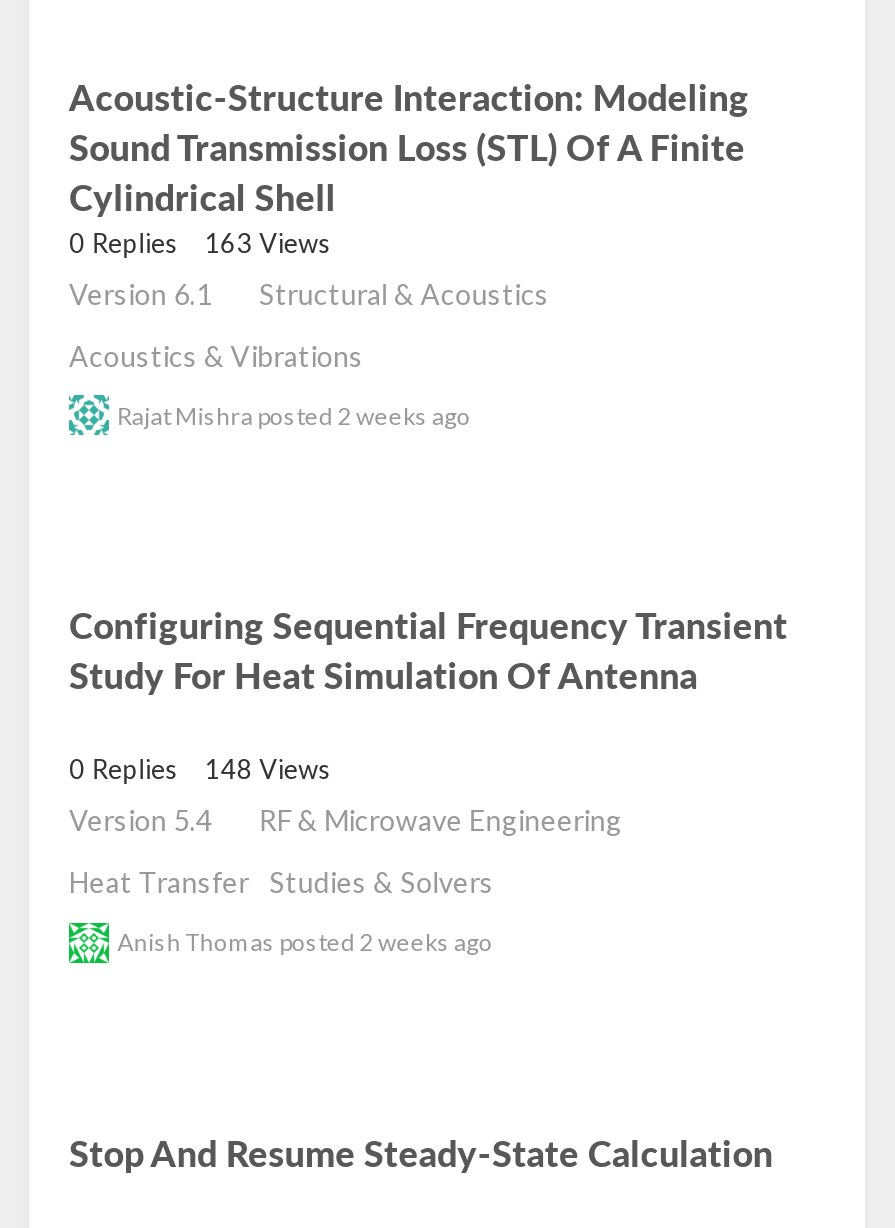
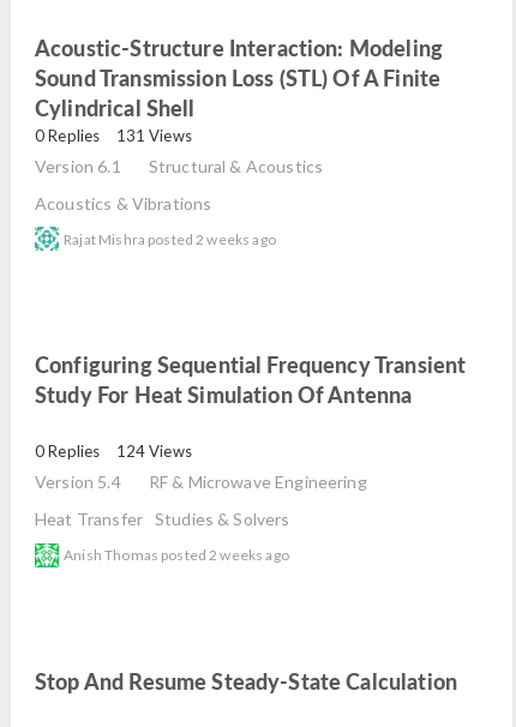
- 0 Replies 163 Views
+ 0 Replies 131 Views

- 0 Replies 148 Views
+ 0 Replies 124 Views
